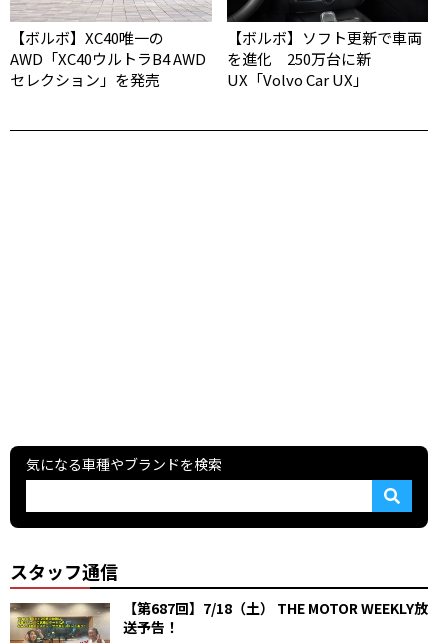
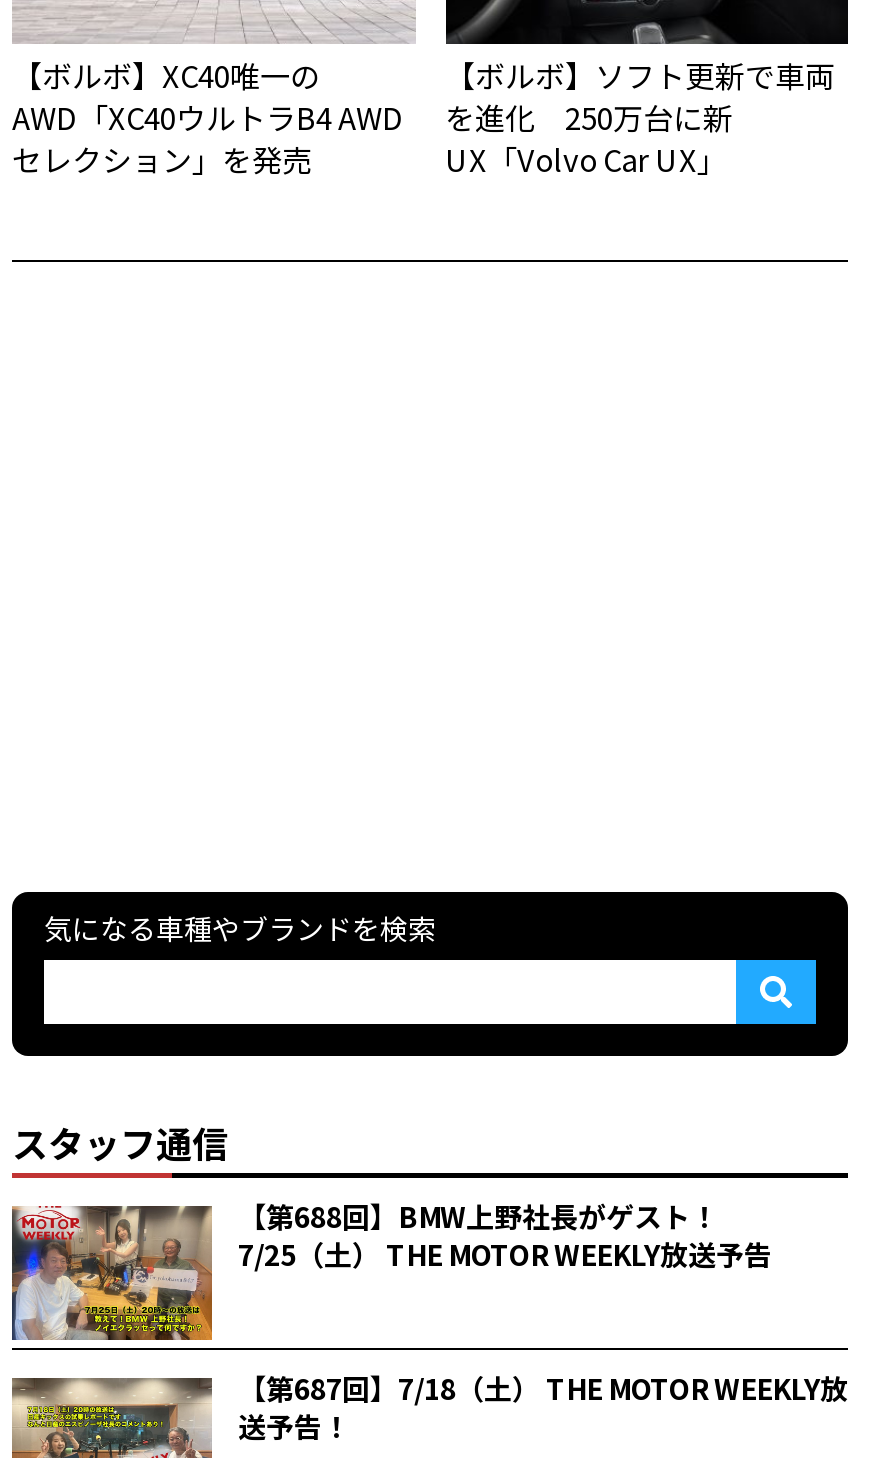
+ [image]
+ 【第688回】BMW上野社長がゲスト！
+ 7/25（土） THE MOTOR WEEKLY放送予告
